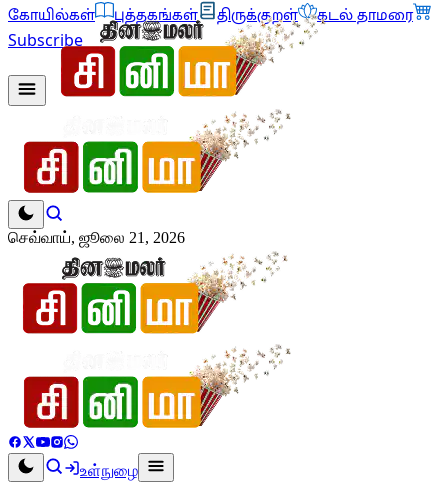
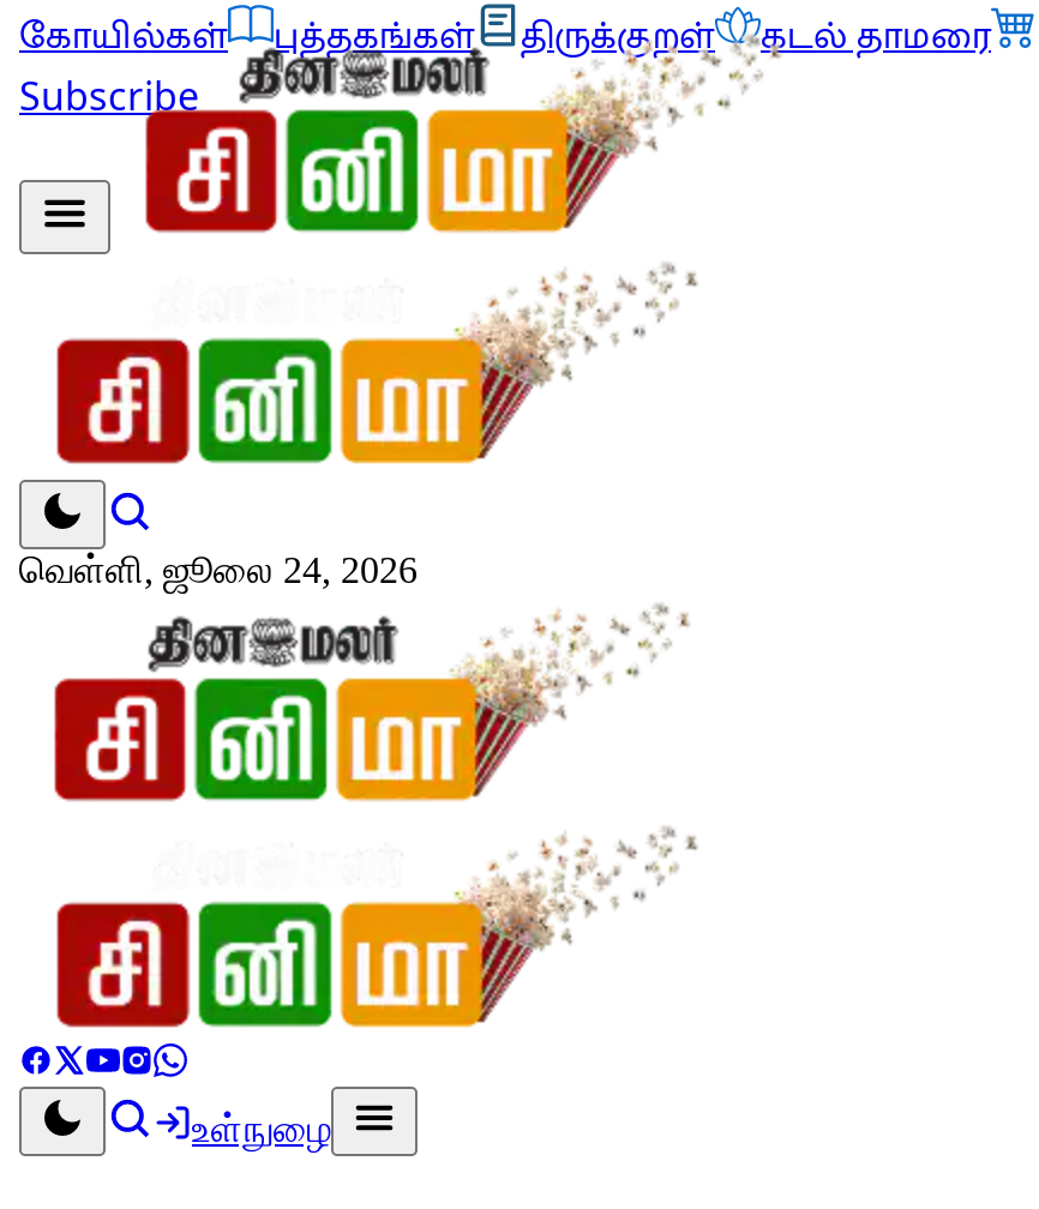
- செவ்வாய், ஜூலை 21, 2026
+ வெள்ளி, ஜூலை 24, 2026
